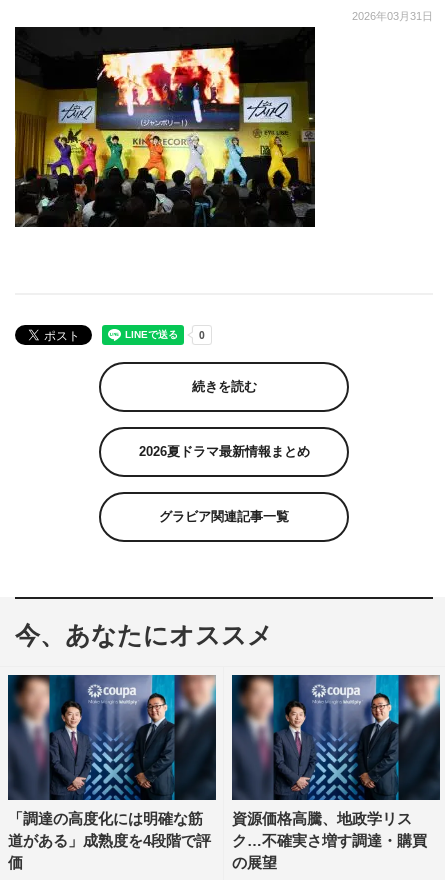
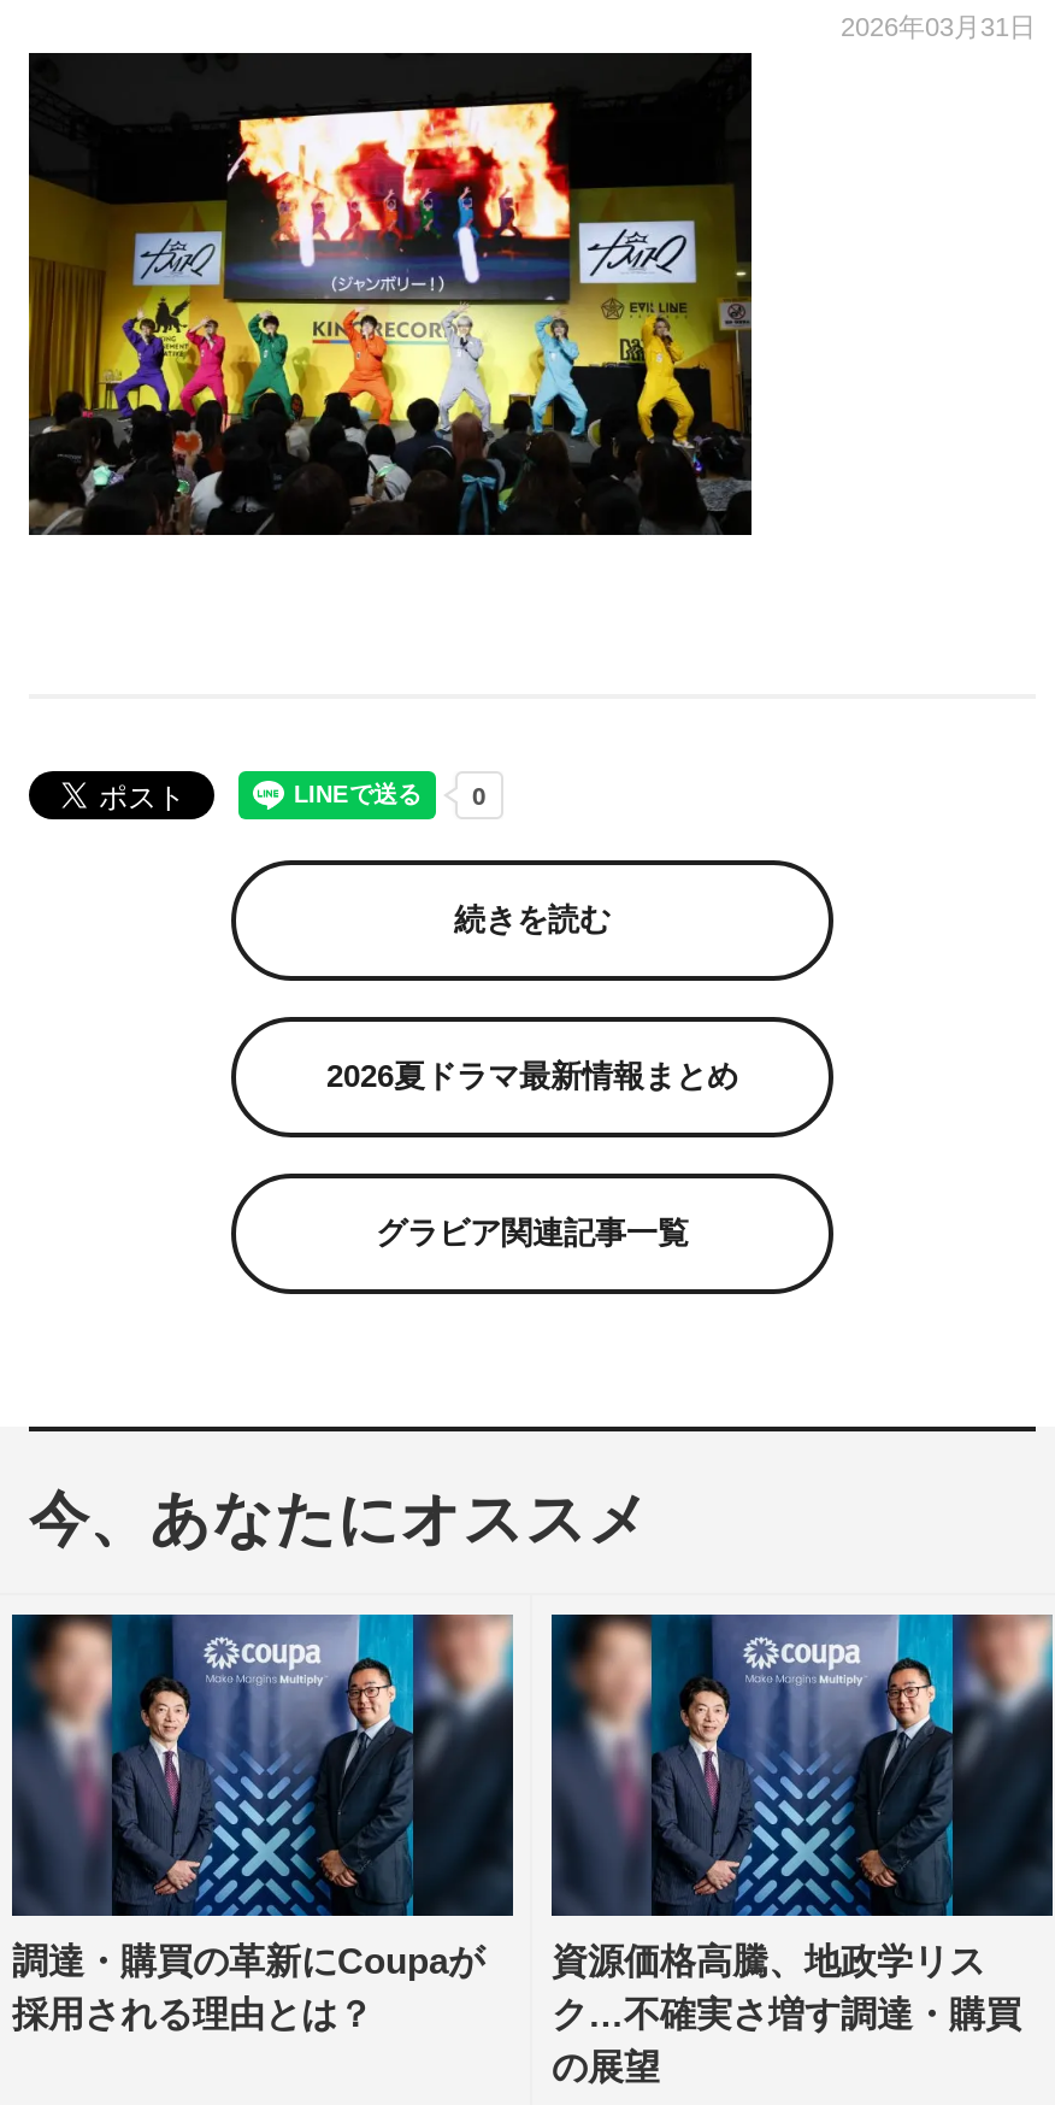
- 「調達の高度化には明確な筋
- 道がある」成熟度を4段階で評
- 価
+ 調達・購買の革新にCoupaが
+ 採用される理由とは？
